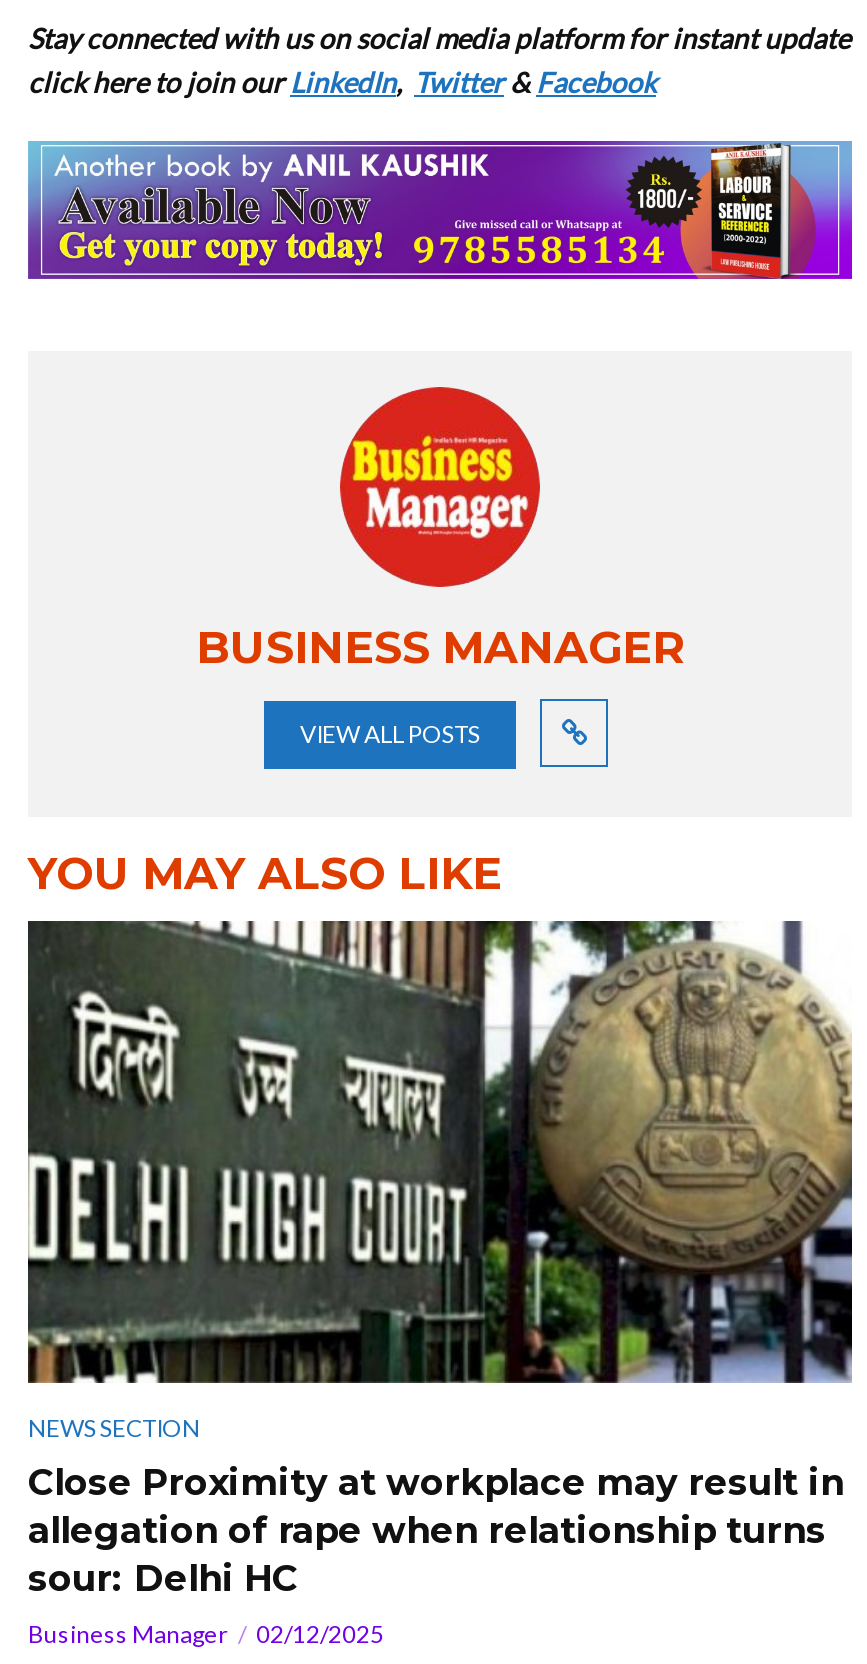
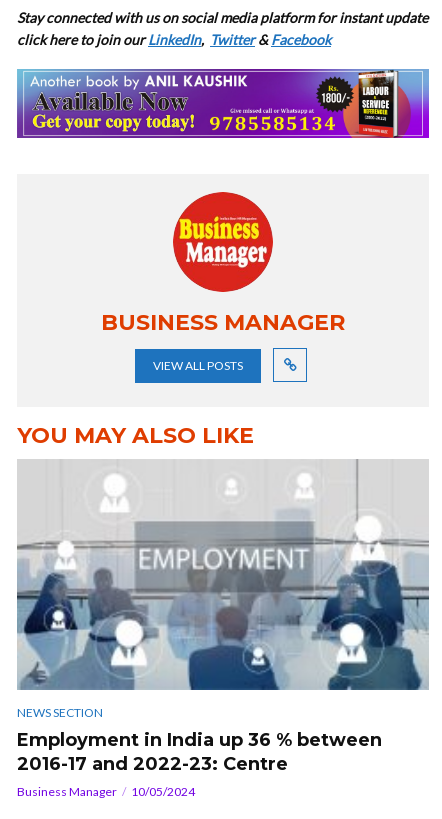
- [image]
- Close Proximity at workplace may result in
- allegation of rape when relationship turns
- sour: Delhi HC
+ [image]
+ Employment in India up 36 % between
+ 2016-17 and 2022-23: Centre

- Business Manager 02/12/2025
+ Business Manager 10/05/2024
